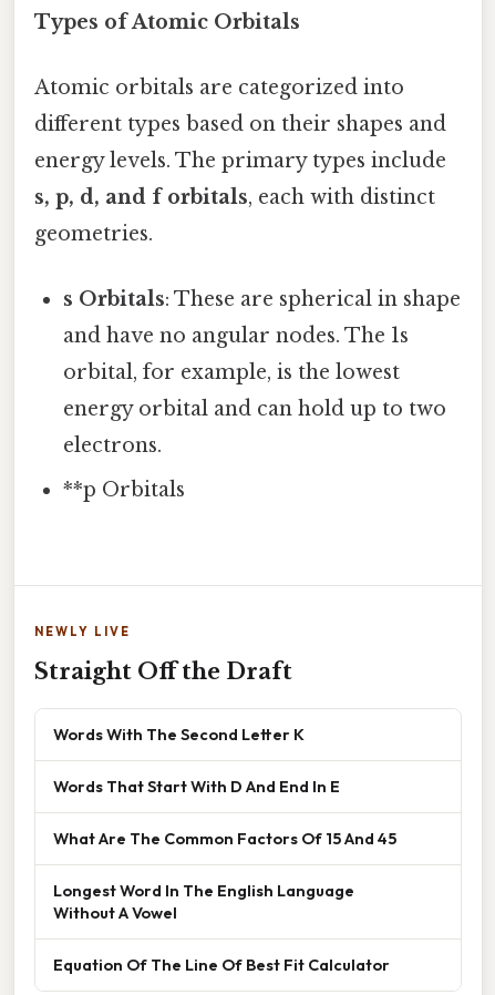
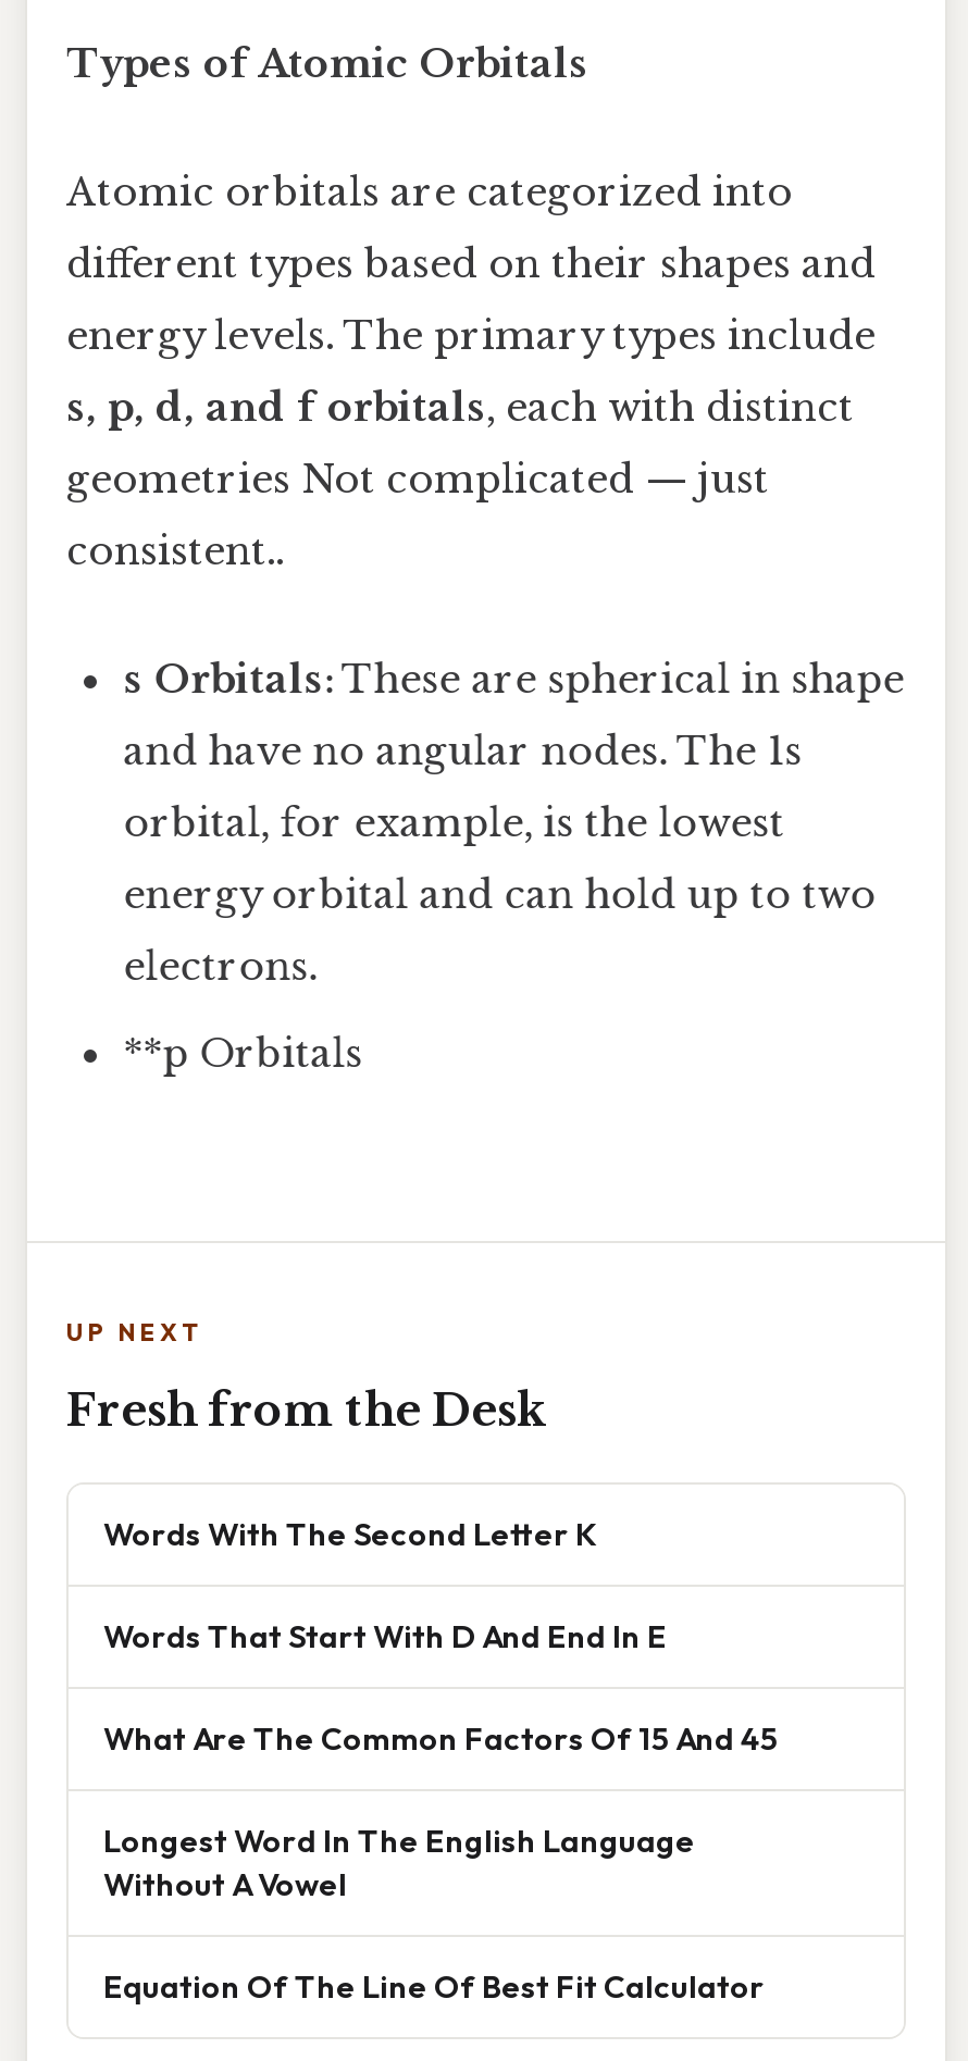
- geometries.
+ geometries Not complicated — just
+ consistent..

- NEWLY LIVE
+ UP NEXT

- Straight Off the Draft
+ Fresh from the Desk
